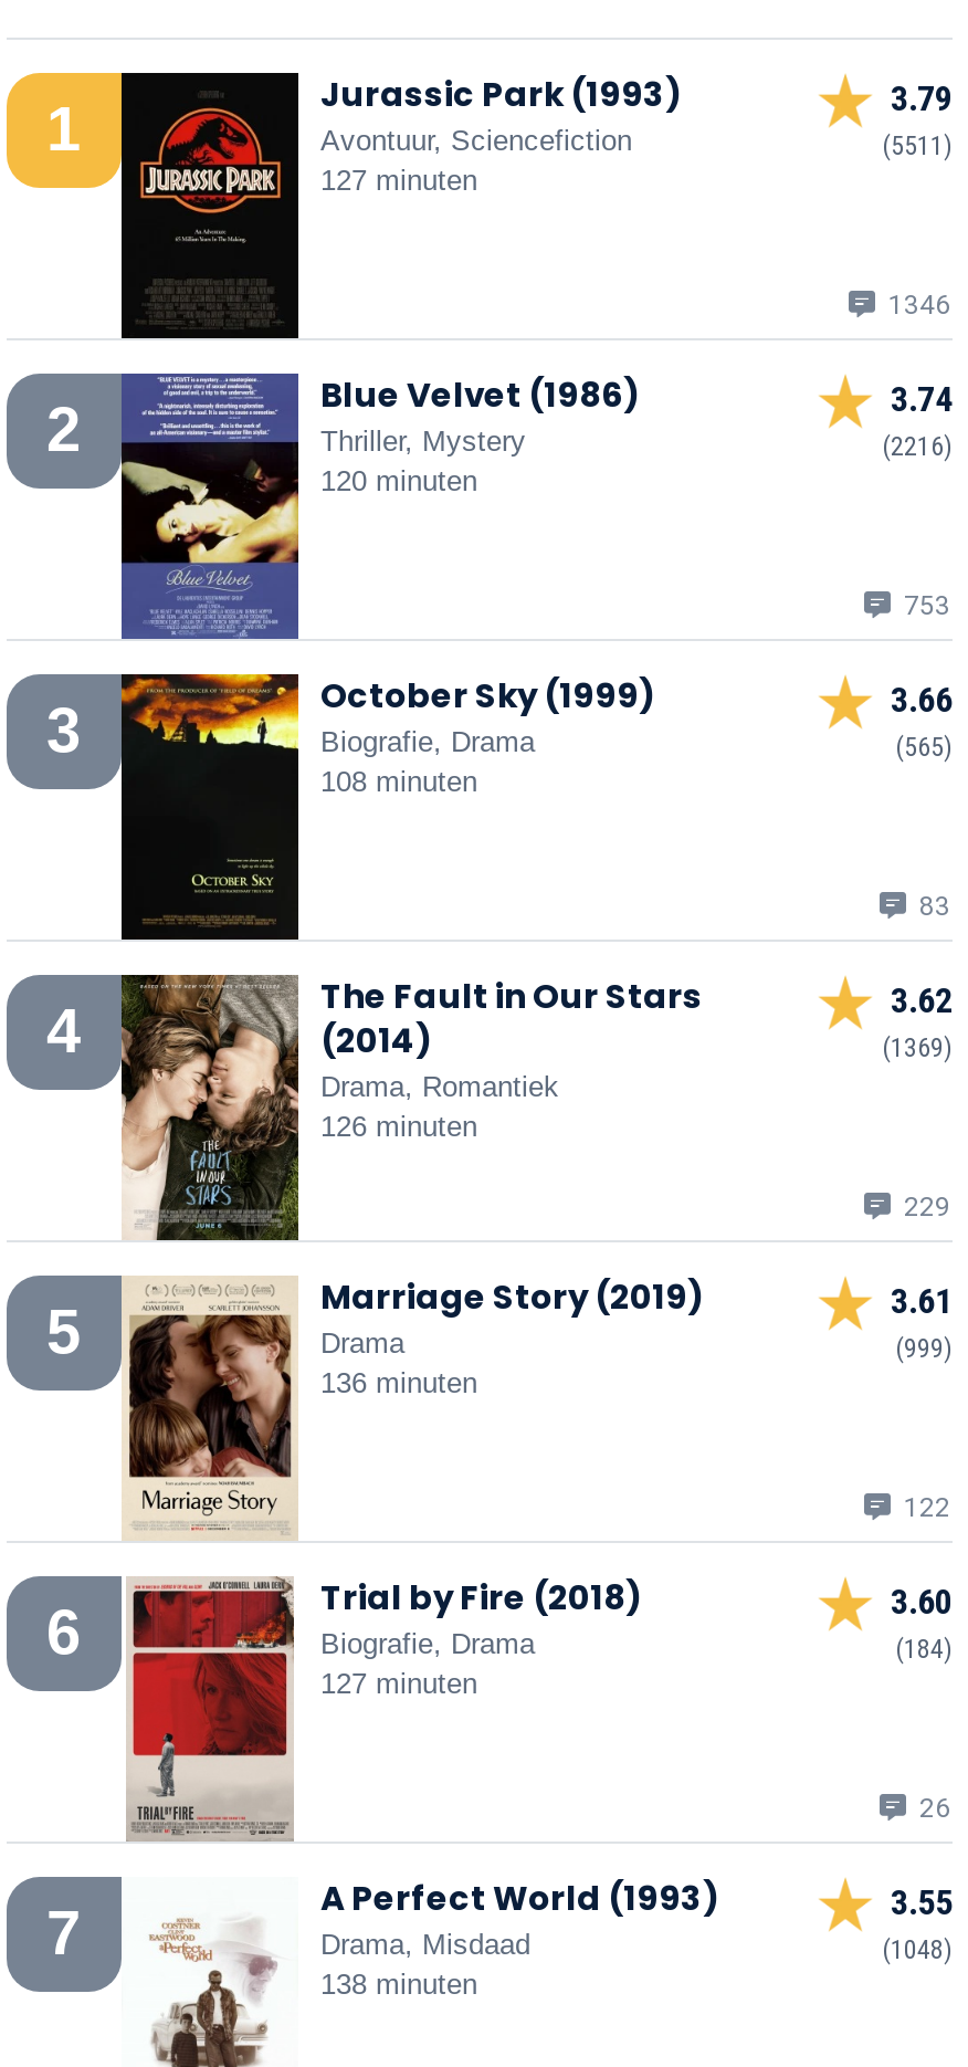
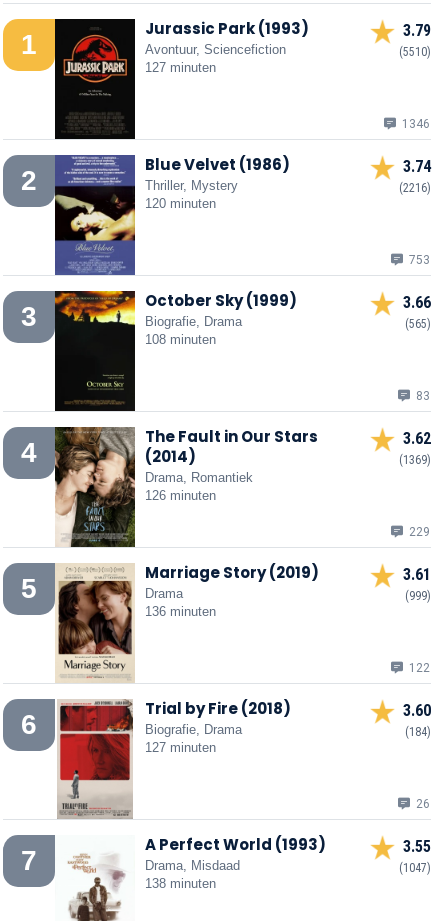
- (5511)
+ (5510)

- (1048)
+ (1047)
